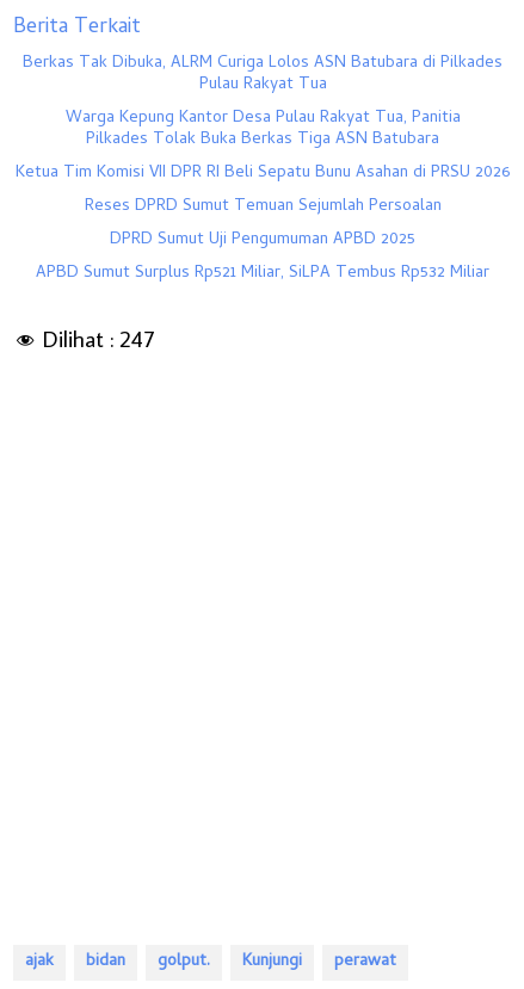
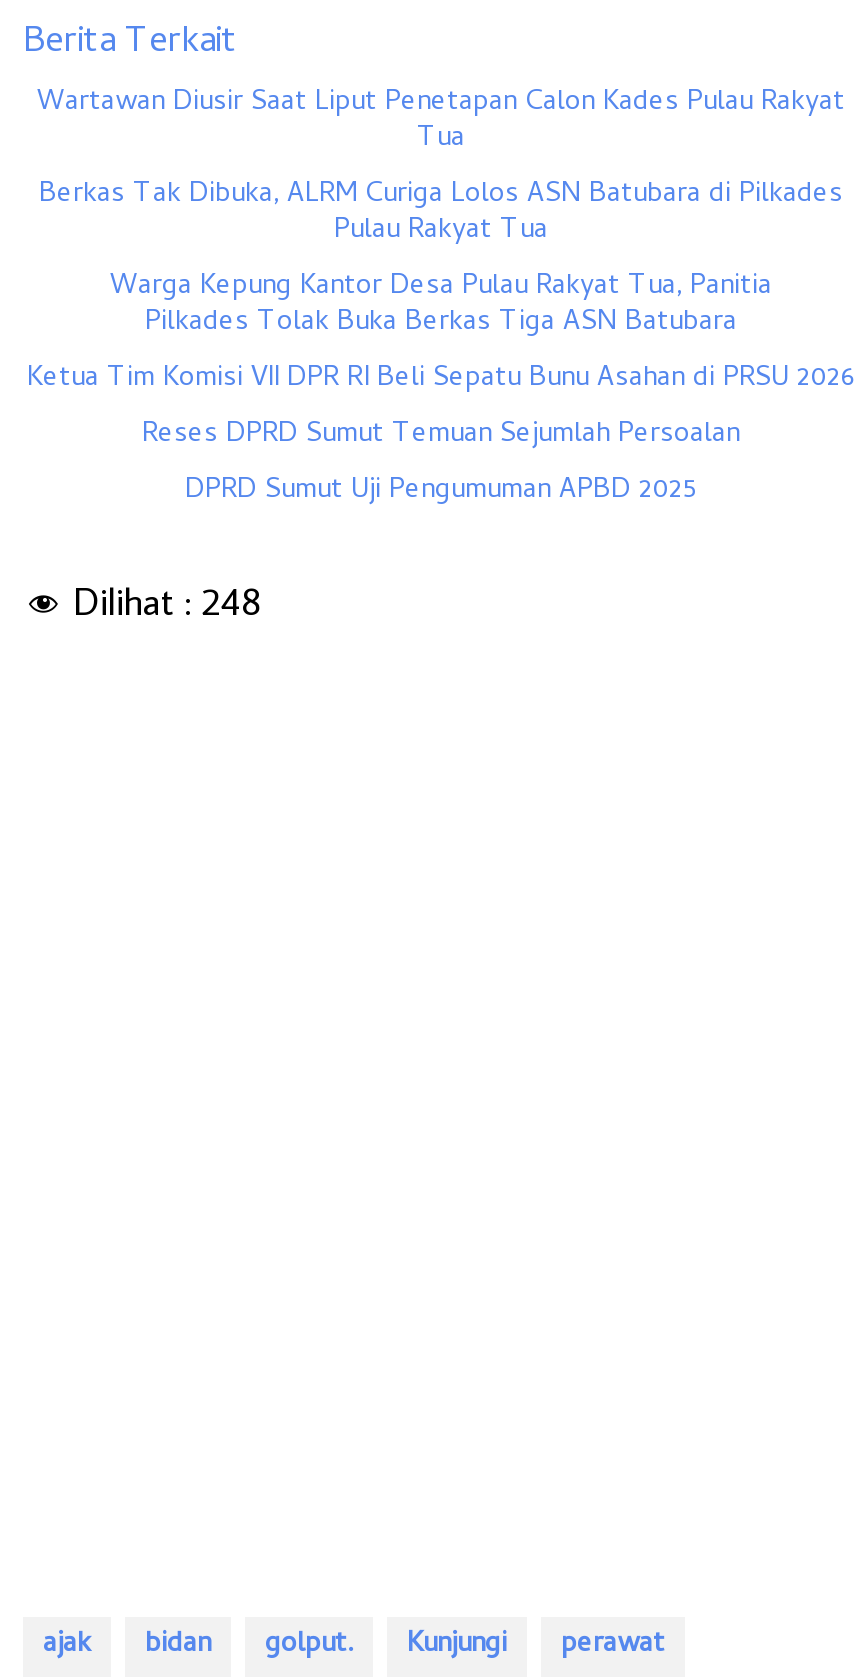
moved down: Berkas Tak Dibuka, ALRM Curiga Lolos ASN Batubara di Pilkades | Pulau Rakyat Tua | Warga Kepung Kantor Desa Pulau Rakyat Tua, Panitia | Pilkades Tolak Buka Berkas Tiga ASN Batubara | Ketua Tim Komisi VII DPR RI Beli Sepatu Bunu Asahan di PRSU 2026 | Reses DPRD Sumut Temuan Sejumlah Persoalan | DPRD Sumut Uji Pengumuman APBD 2025

+ Wartawan Diusir Saat Liput Penetapan Calon Kades Pulau Rakyat
+ Tua

- APBD Sumut Surplus Rp521 Miliar, SiLPA Tembus Rp532 Miliar
- Dilihat : 247
+ Dilihat : 248
